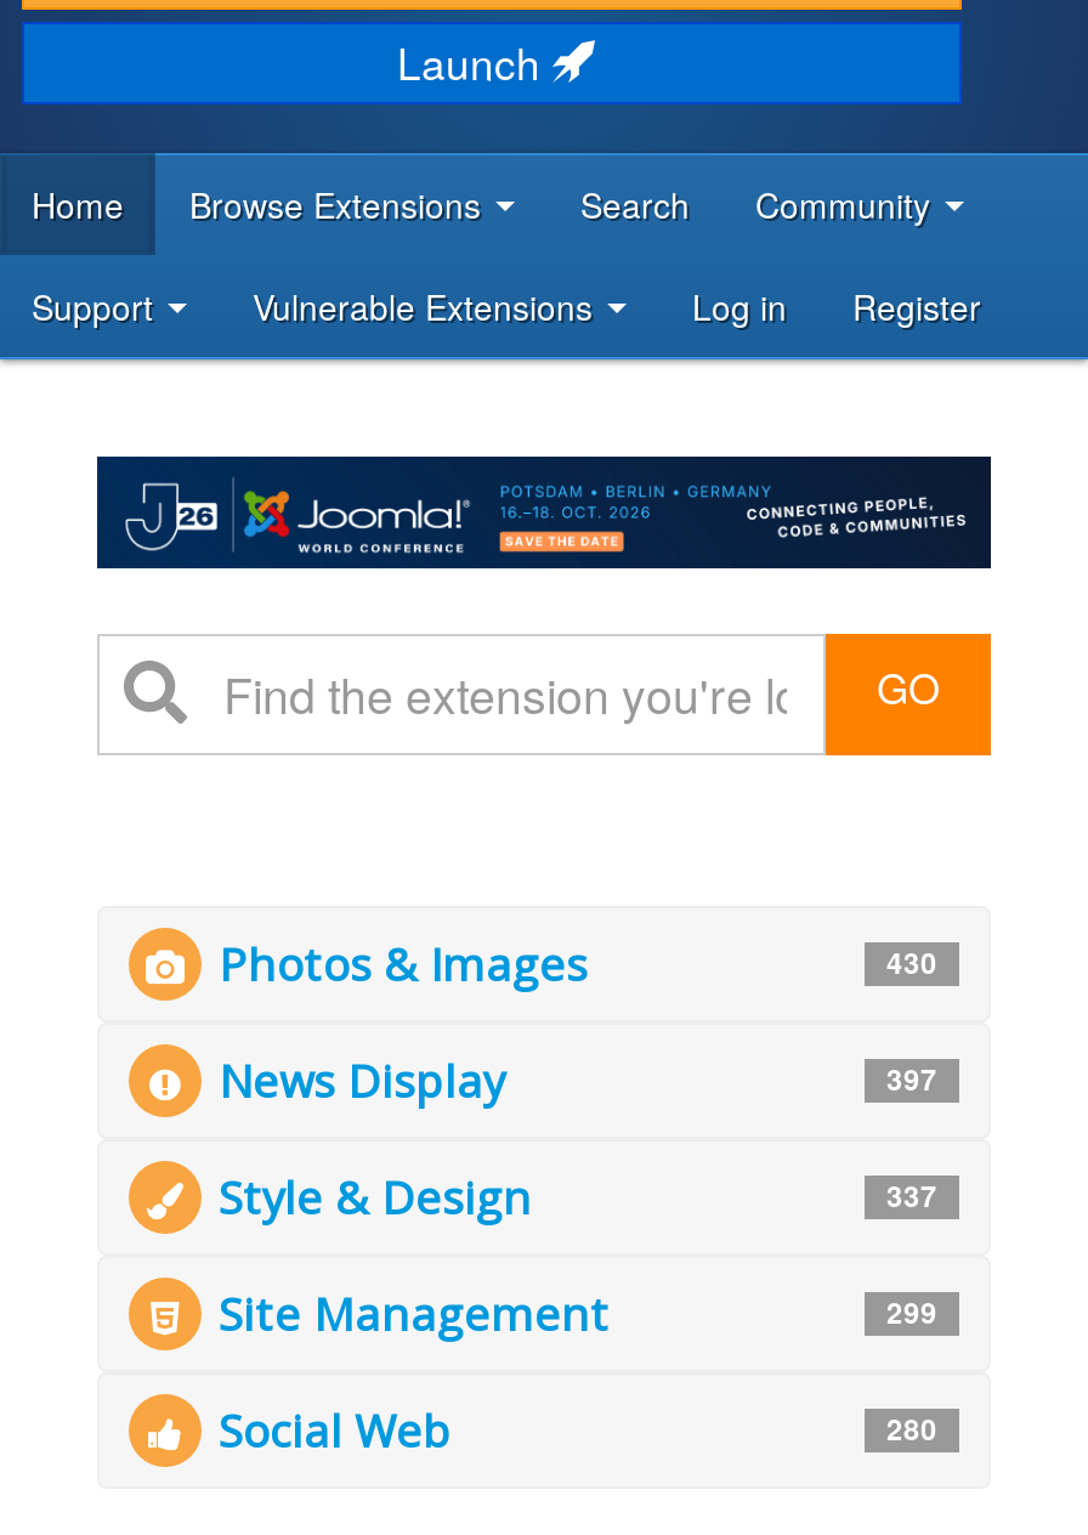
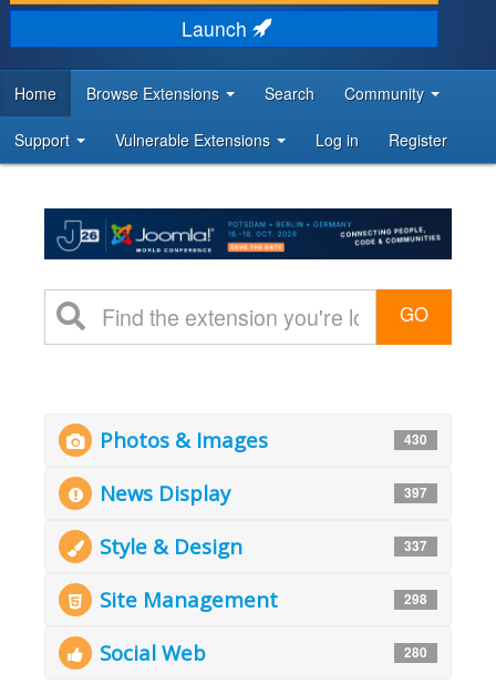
- 299
+ 298
